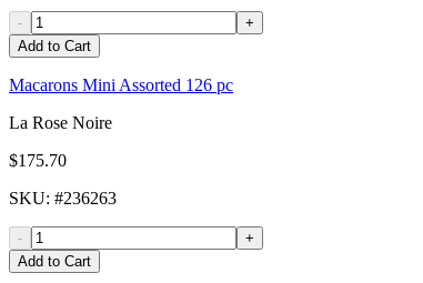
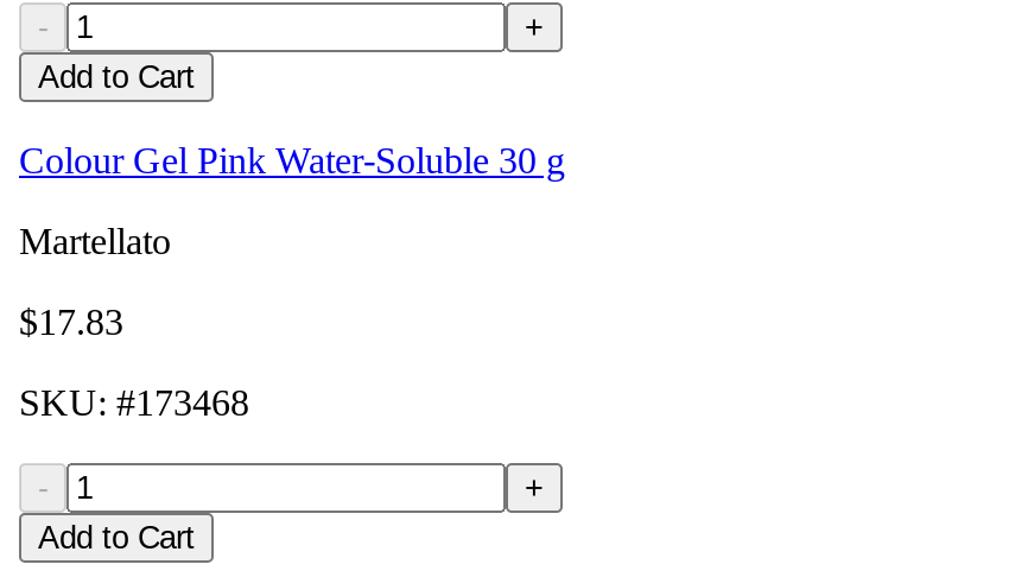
- Macarons Mini Assorted 126 pc
+ Colour Gel Pink Water-Soluble 30 g

- La Rose Noire
+ Martellato

- $175.70
+ $17.83

- SKU: #236263
+ SKU: #173468
